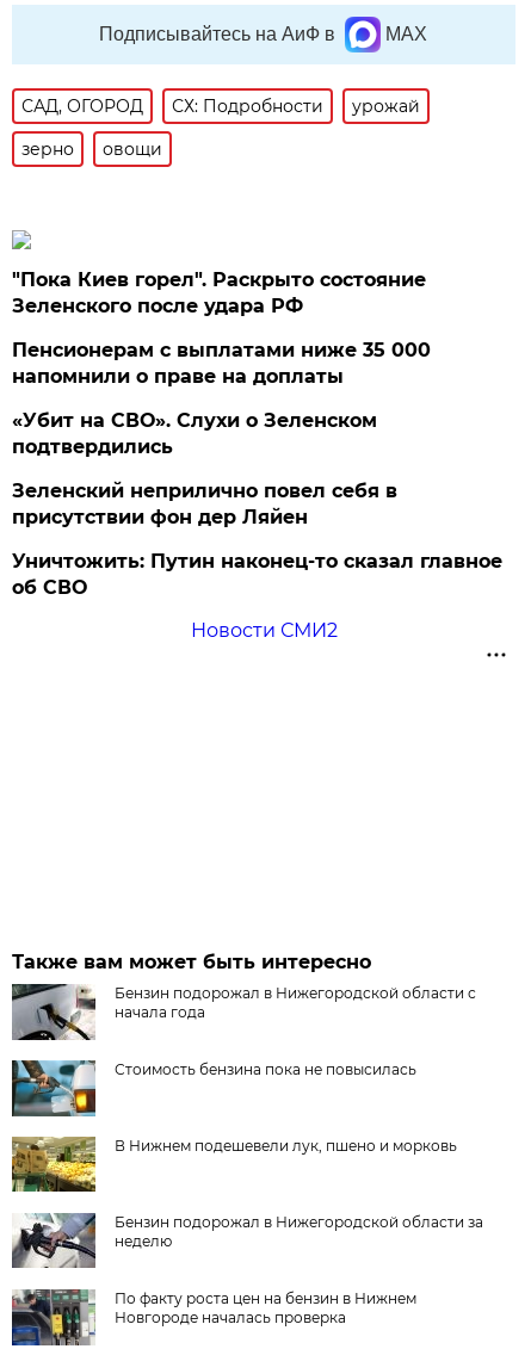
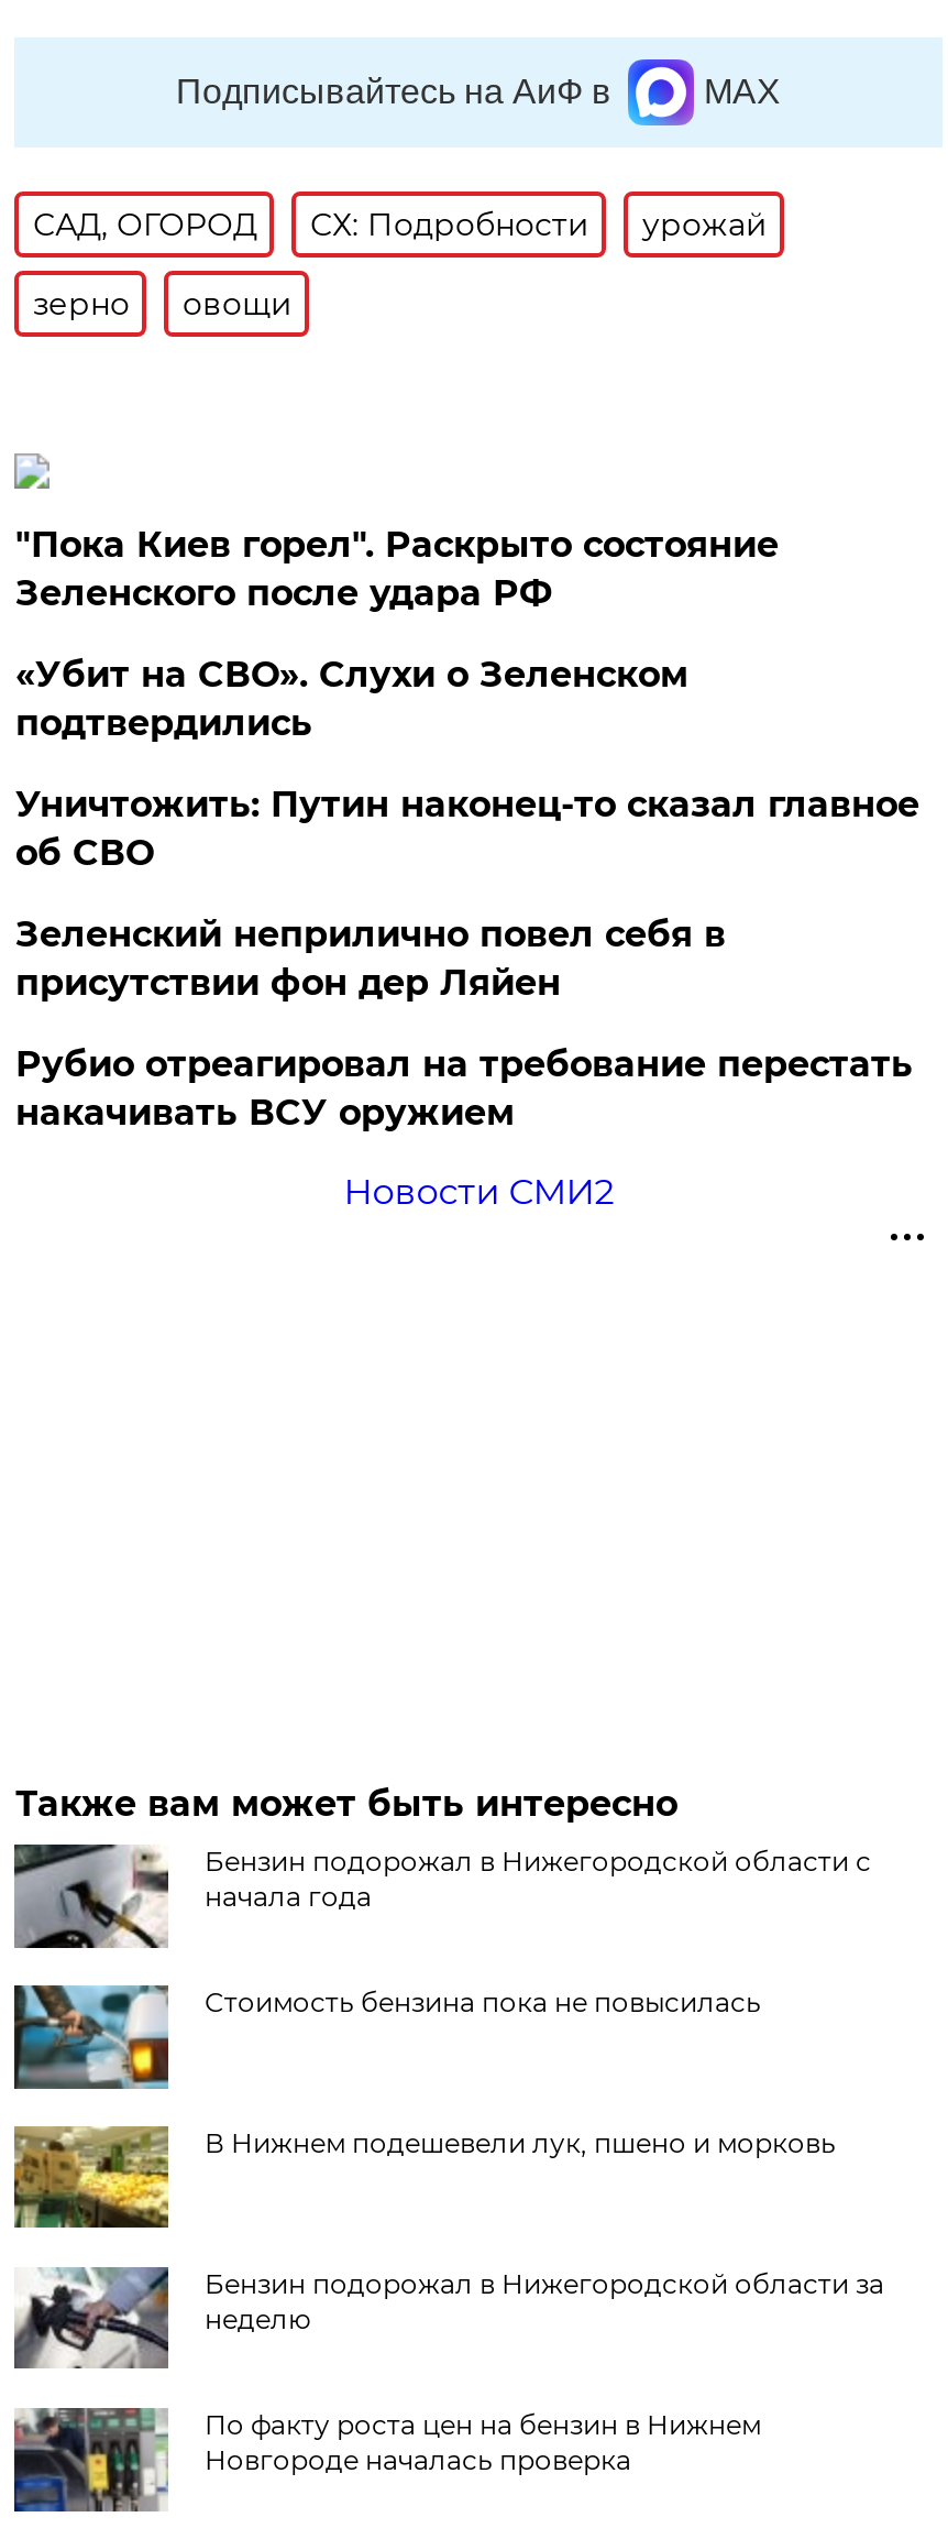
- Пенсионерам с выплатами ниже 35 000
- напомнили о праве на доплаты

moved up: «Убит на СВО». Слухи о Зеленском | подтвердились

+ Рубио отреагировал на требование перестать
+ накачивать ВСУ оружием

moved up: Уничтожить: Путин наконец-то сказал главное | об СВО
